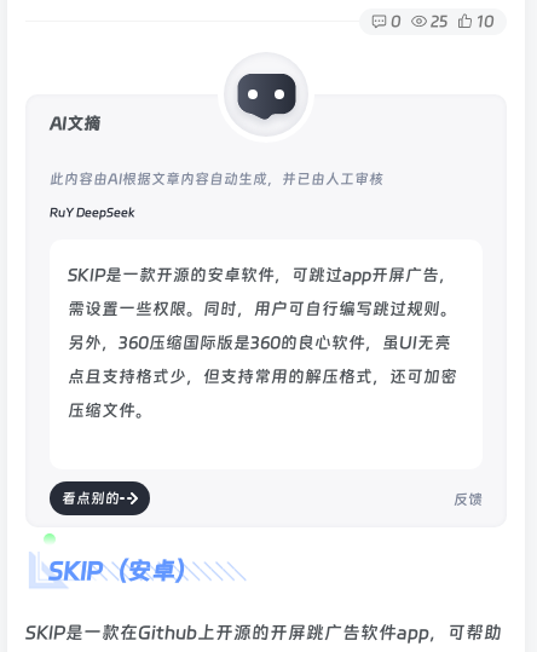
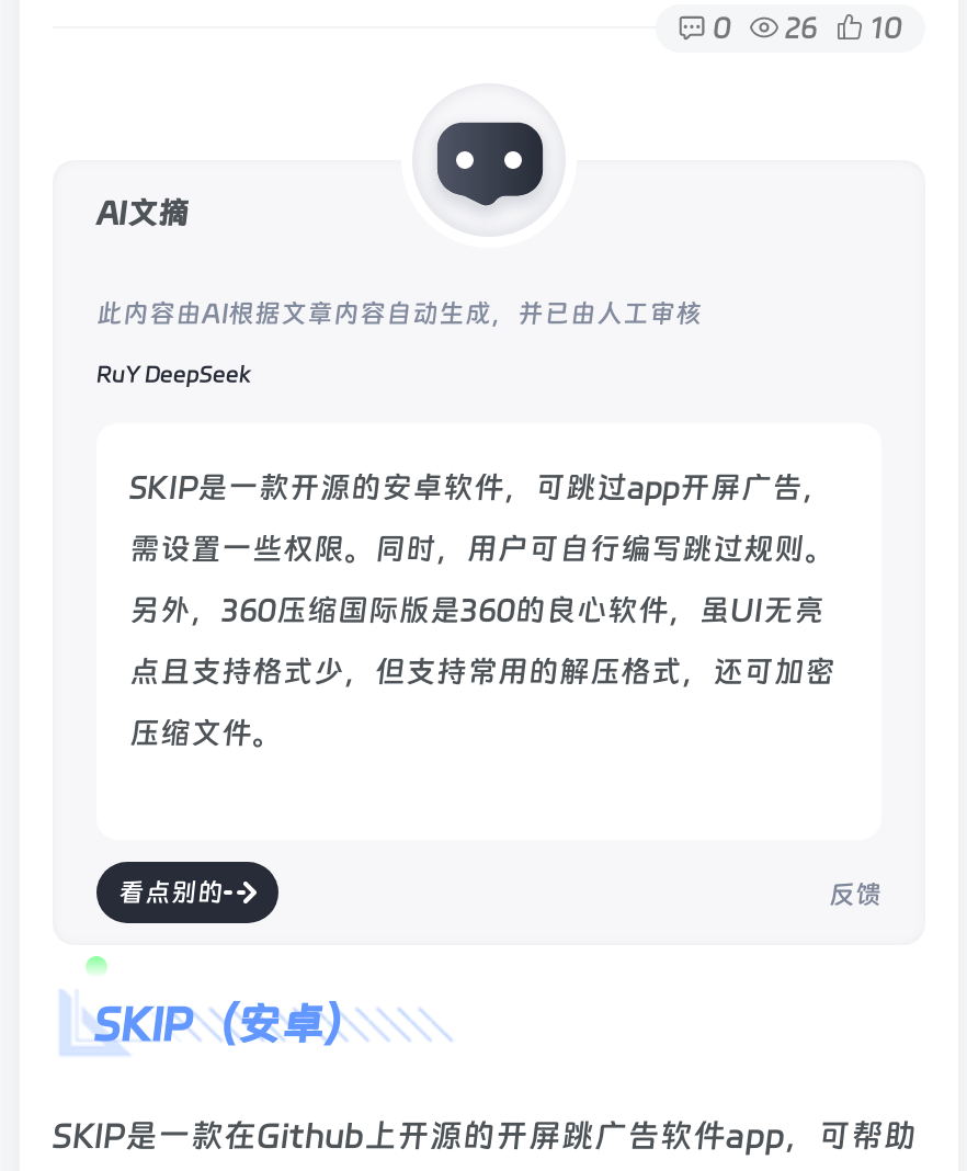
- 0 25 10
+ 0 26 10
